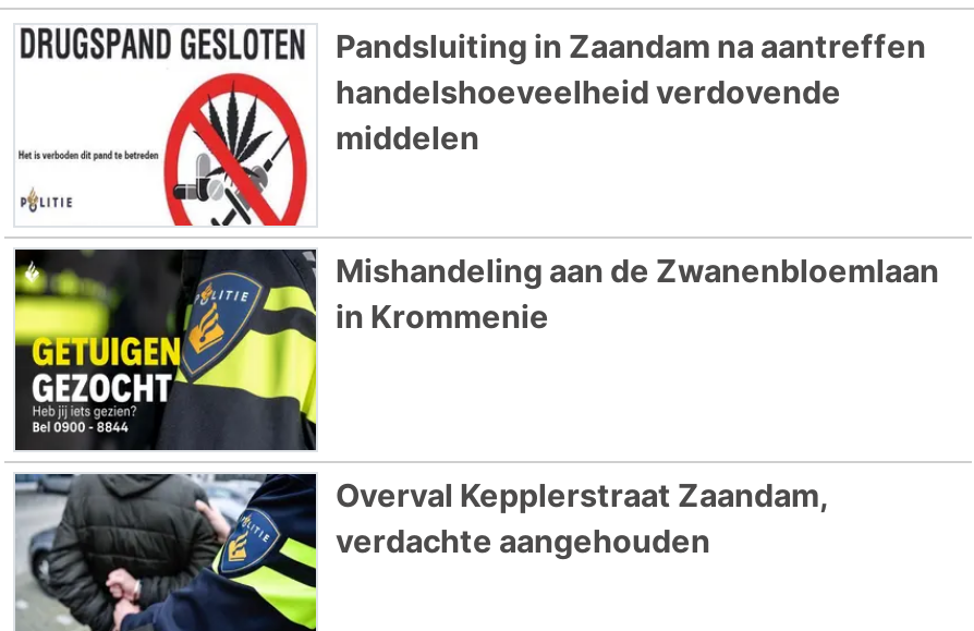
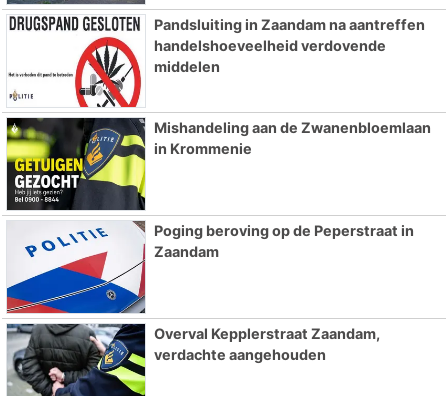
+ [image]
+ Poging beroving op de Peperstraat in
+ Zaandam
